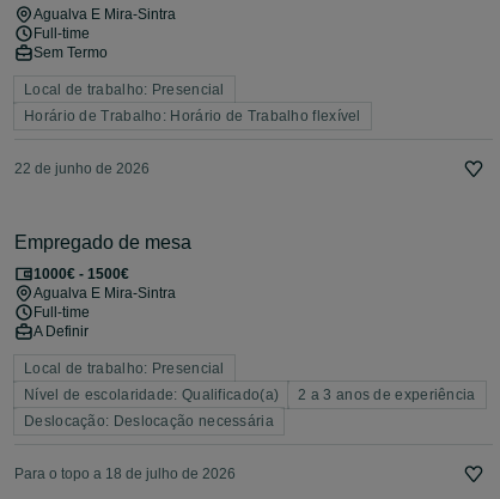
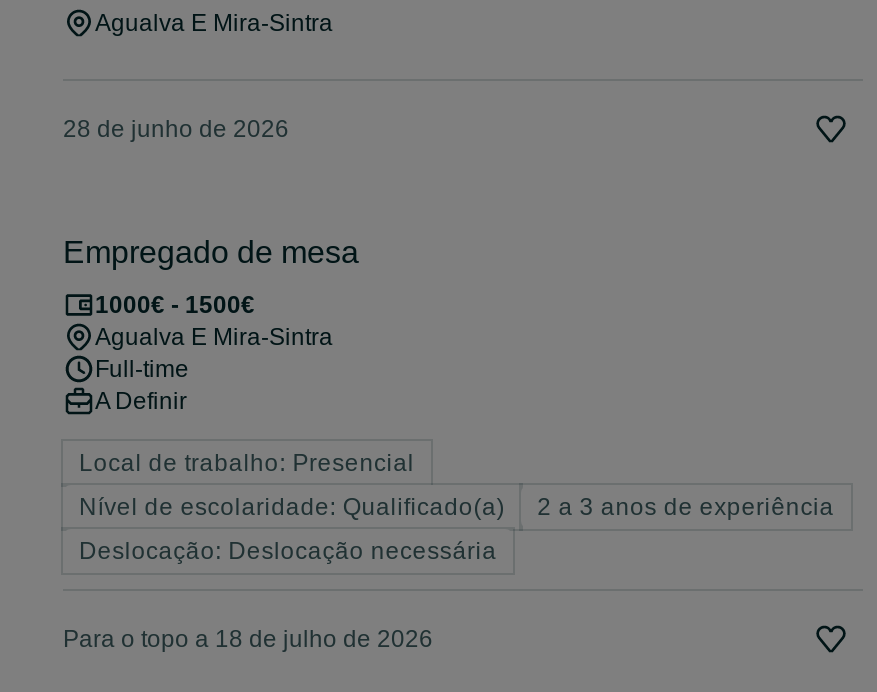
- Full-time
- Sem Termo
- Local de trabalho: Presencial
- Horário de Trabalho: Horário de Trabalho flexível
- 22 de junho de 2026
+ 28 de junho de 2026
